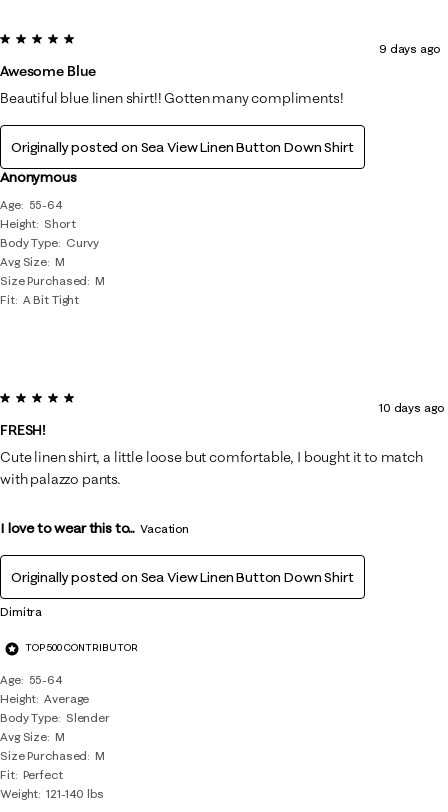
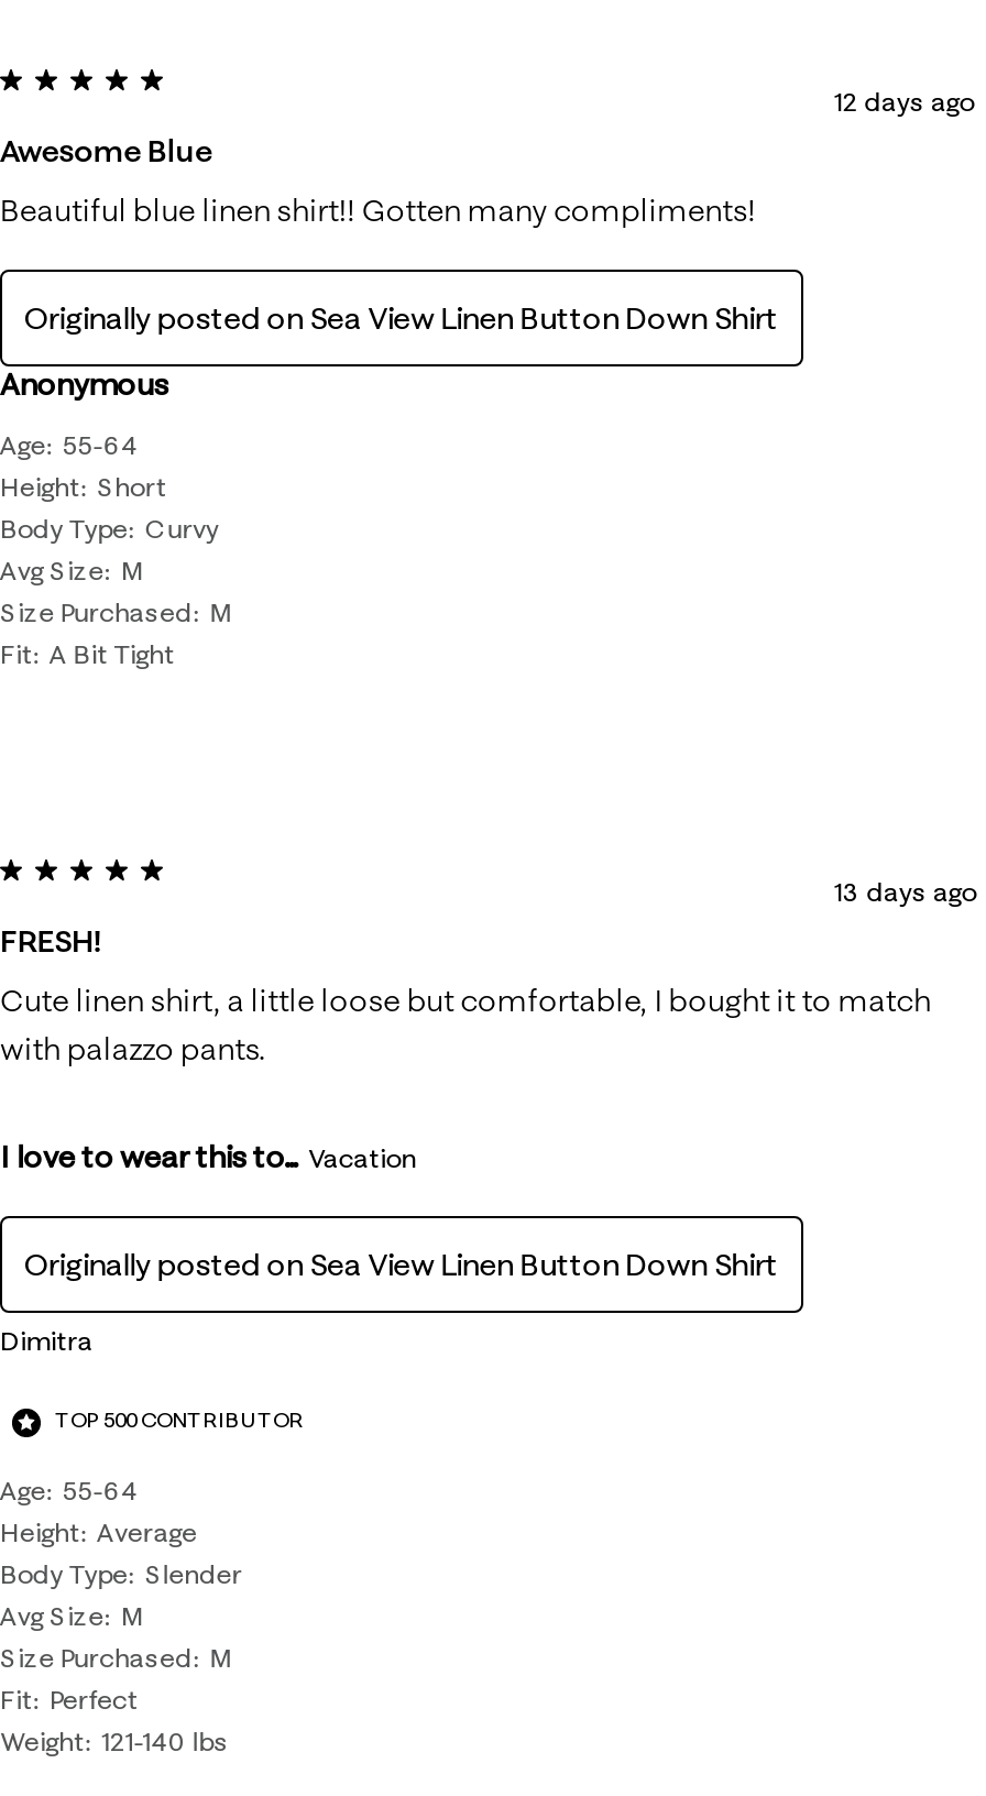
- 9 days ago
+ 12 days ago

- 10 days ago
+ 13 days ago
